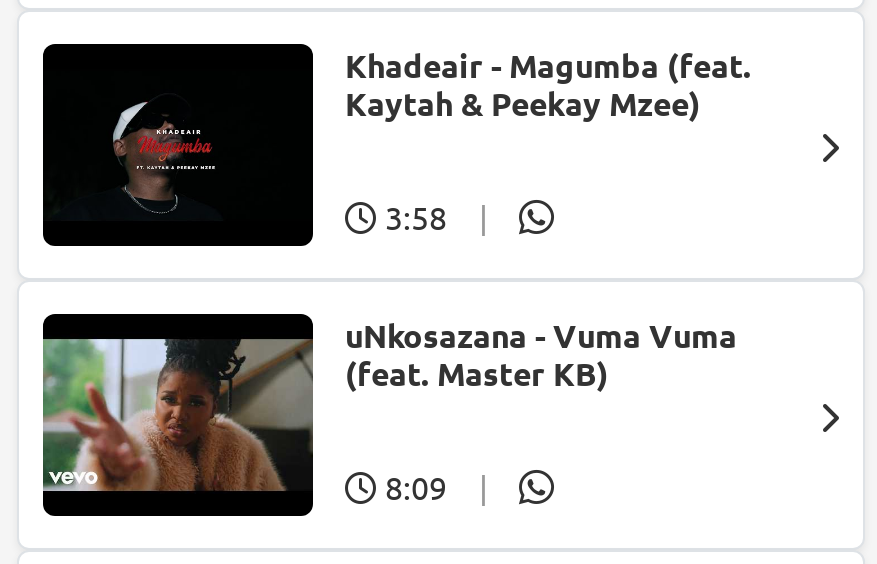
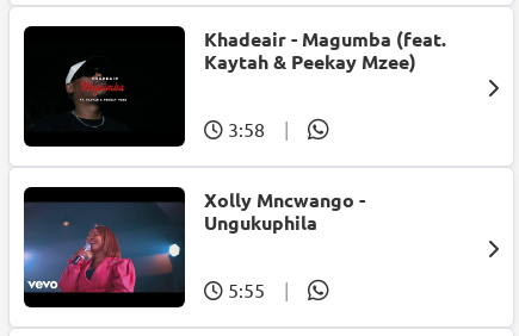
- [image]
- uNkosazana - Vuma Vuma
- (feat. Master KB)
+ [image]
+ Xolly Mncwango -
+ Ungukuphila

- 8:09
+ 5:55
